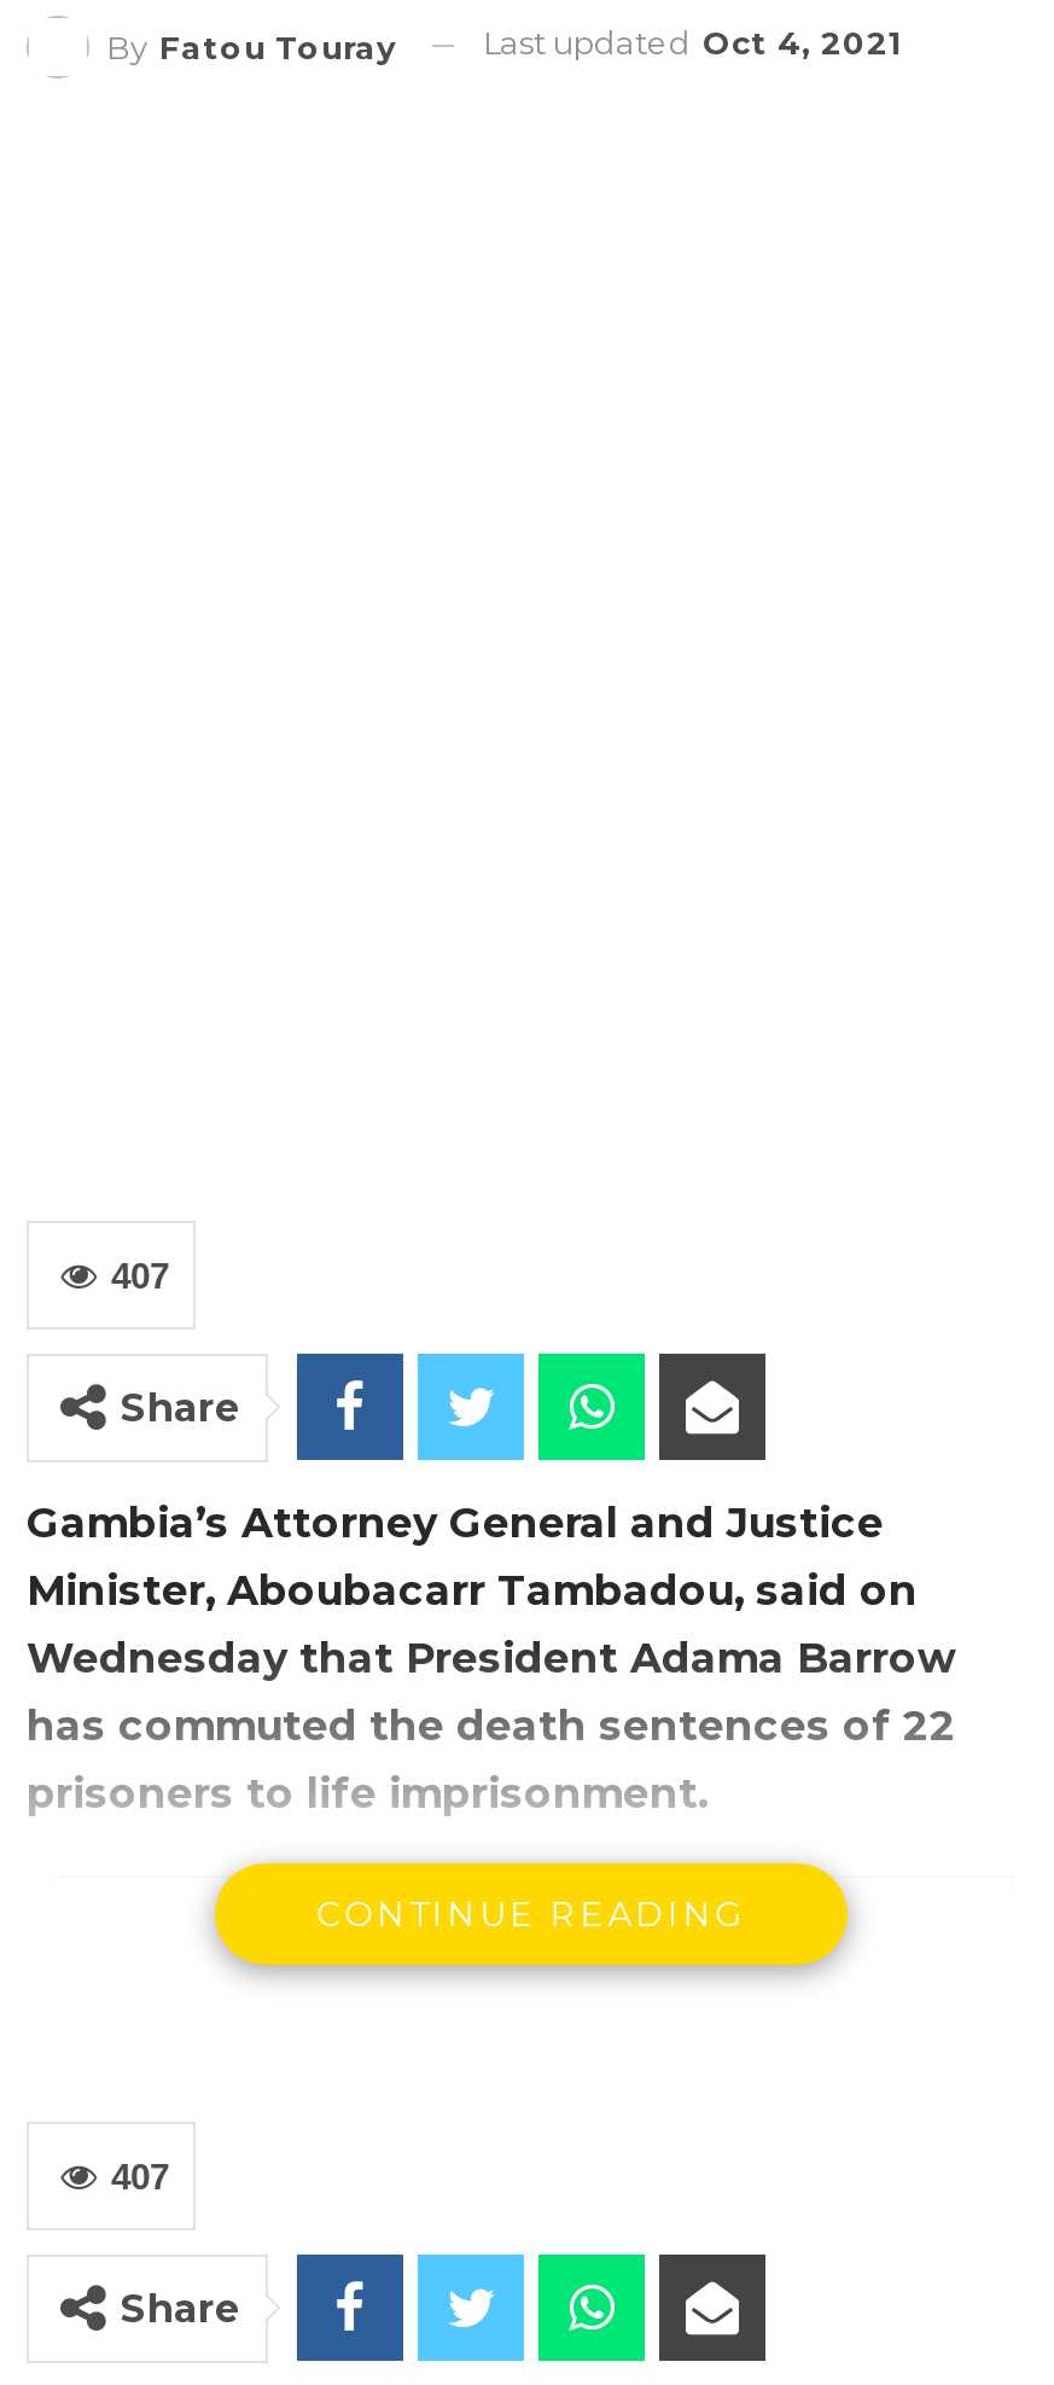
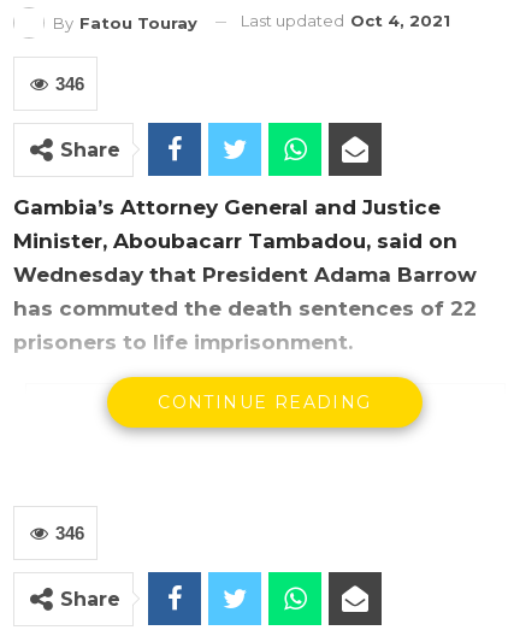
- 407
+ 346

- 407
+ 346
